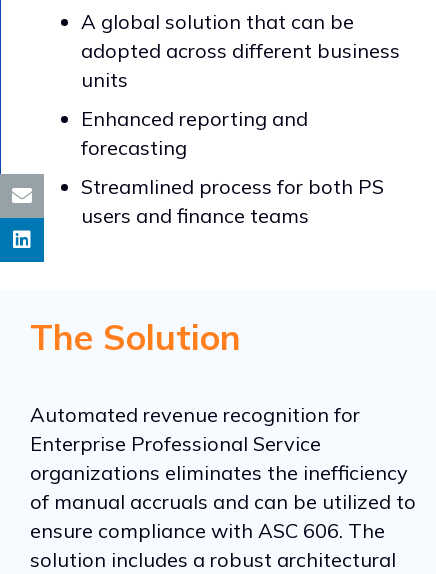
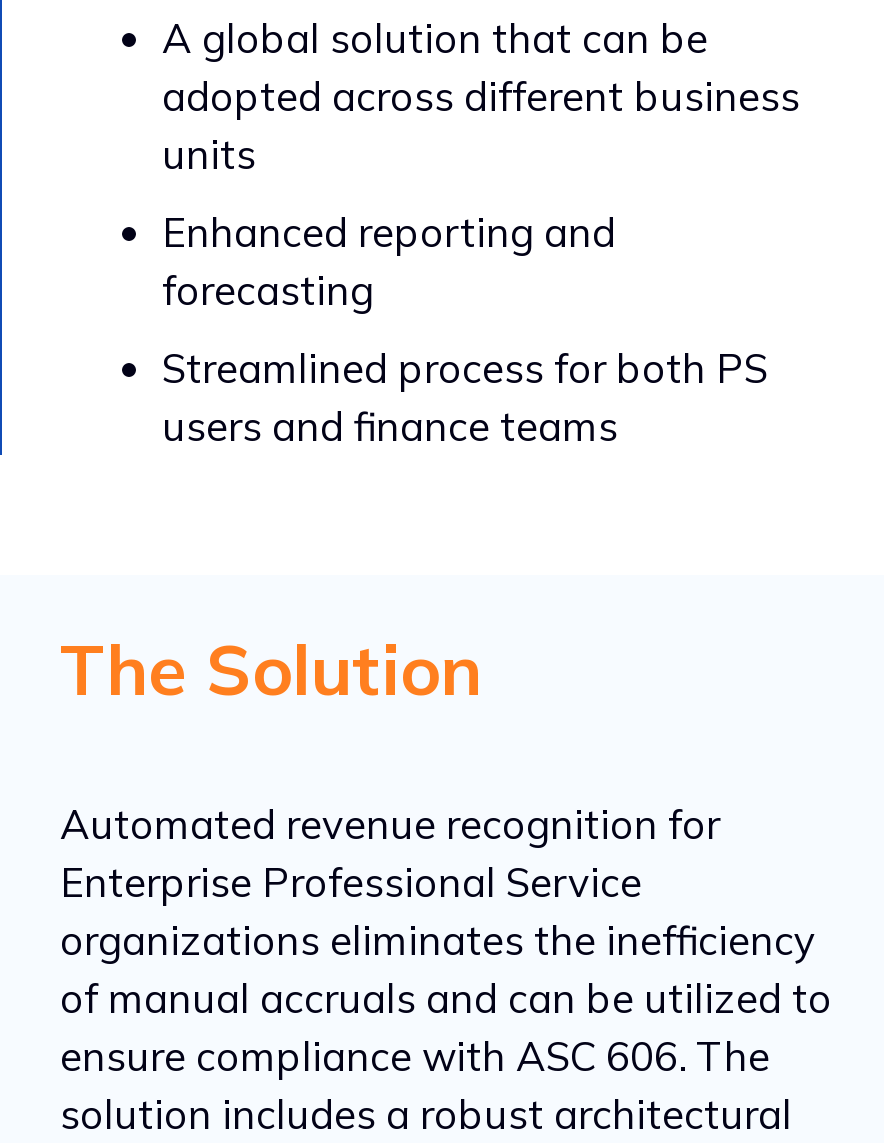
- [image]
